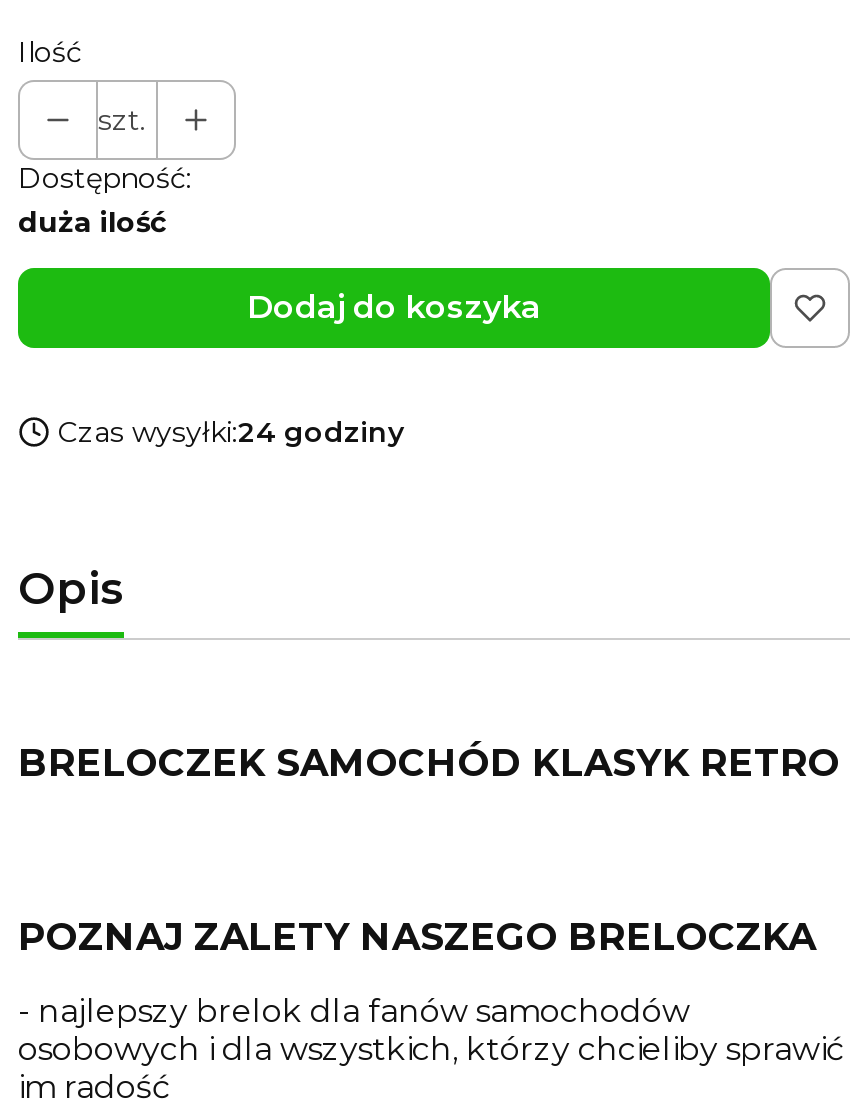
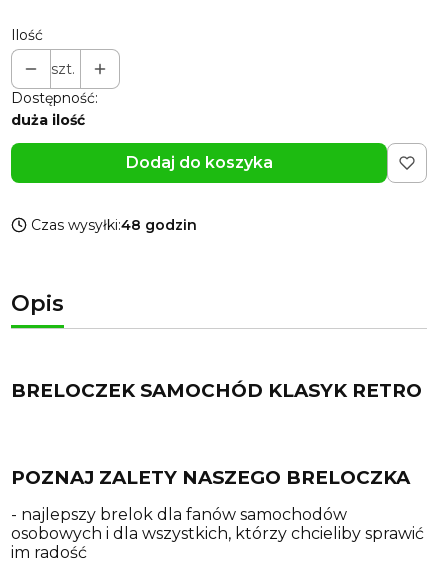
- Czas wysyłki:24 godziny
+ Czas wysyłki:48 godzin
